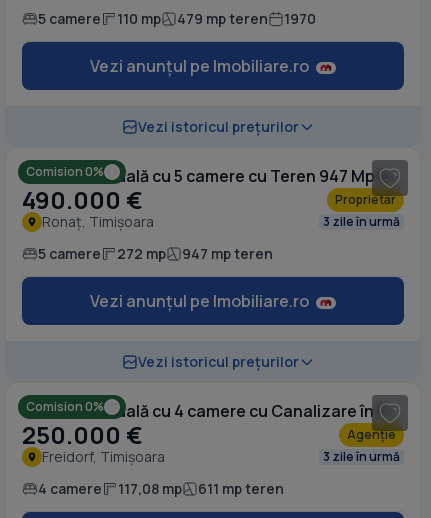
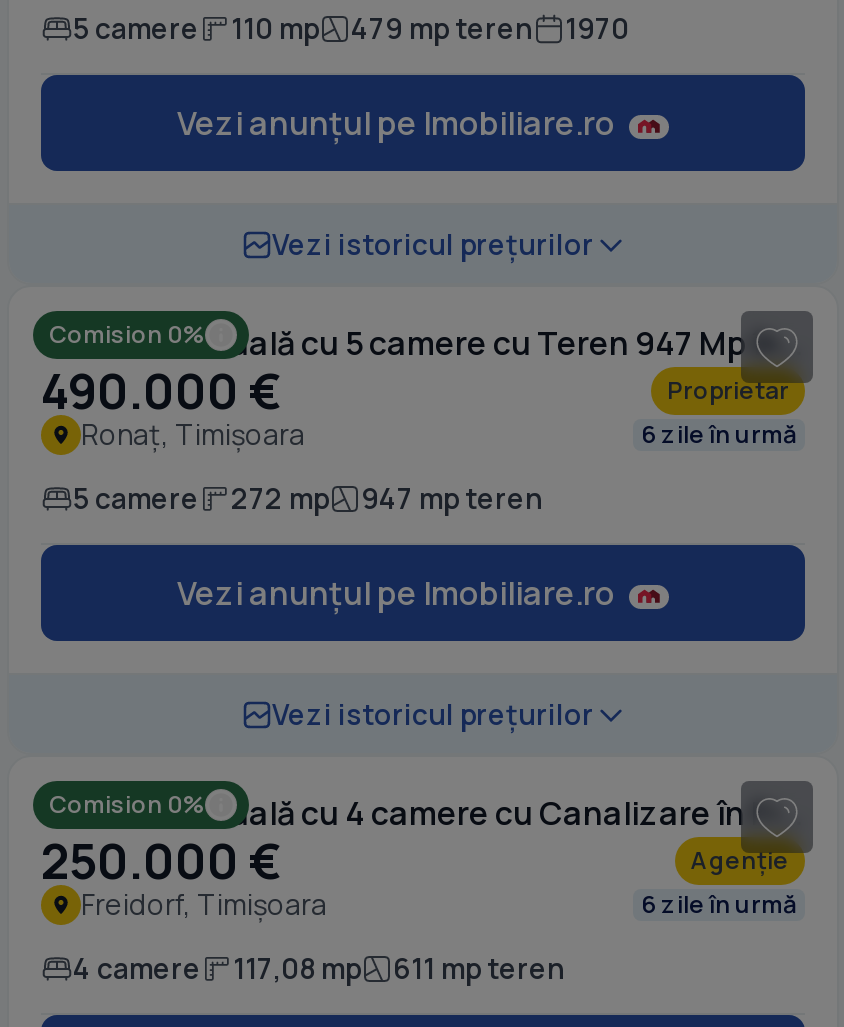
- 3 zile în urmă
+ 6 zile în urmă

- 3 zile în urmă
+ 6 zile în urmă
